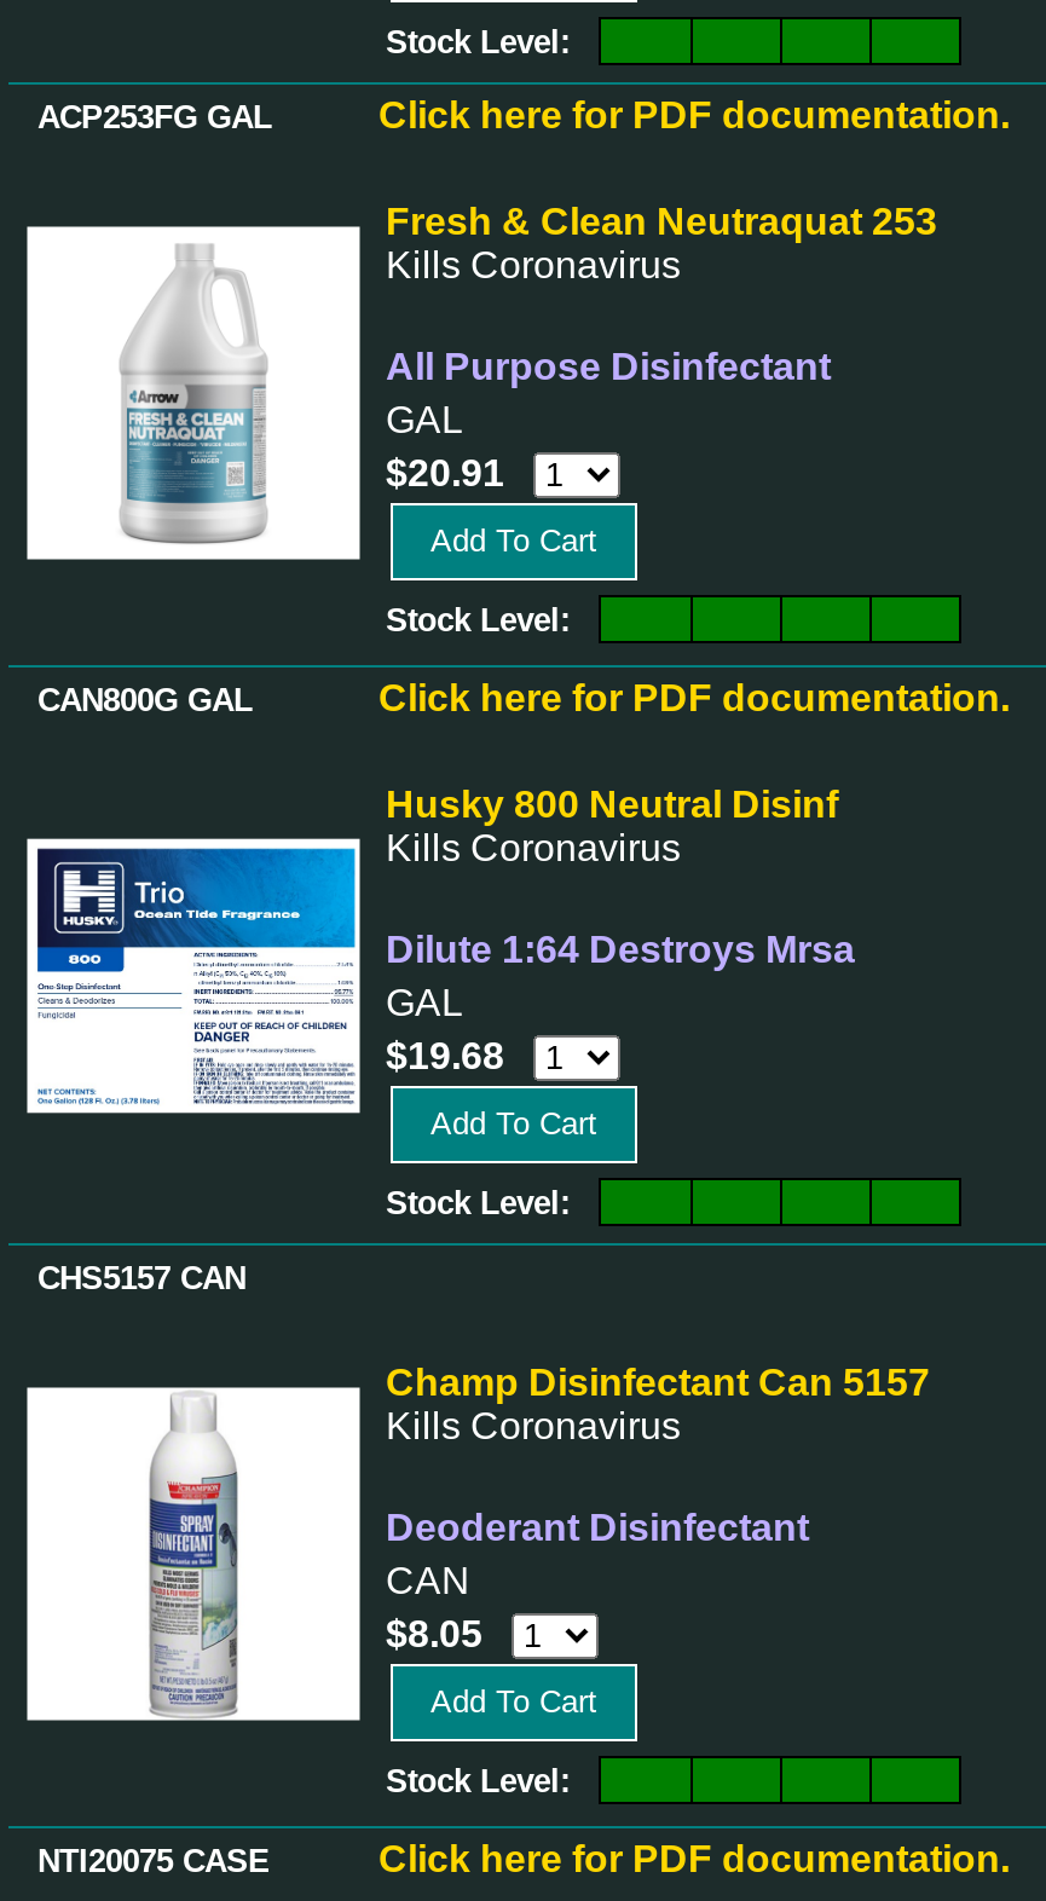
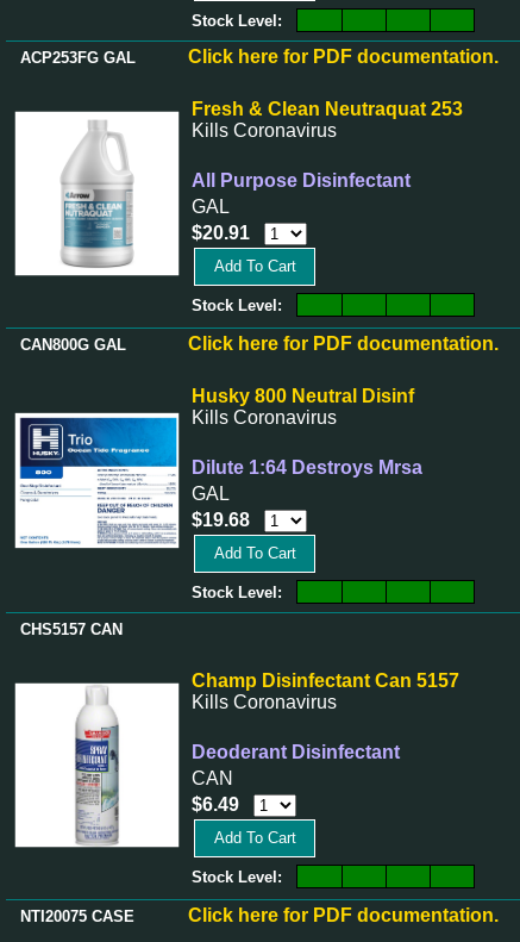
- $8.05
+ $6.49
